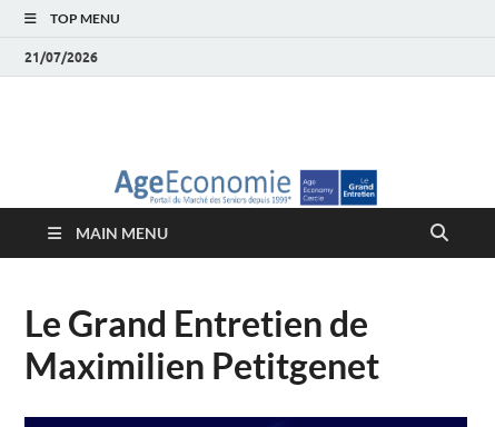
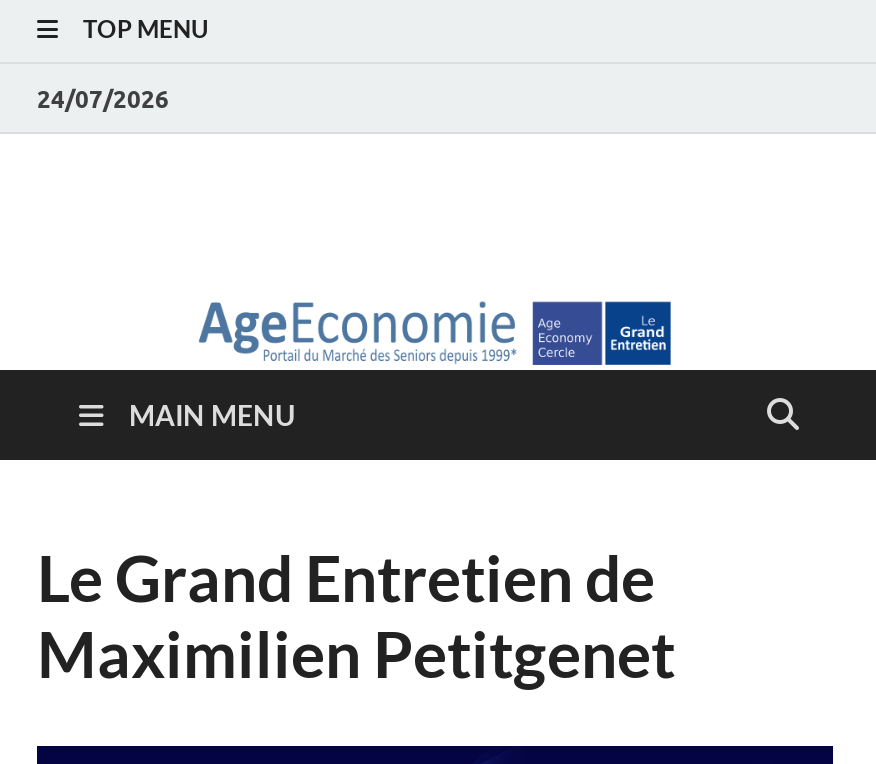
- 21/07/2026
+ 24/07/2026
